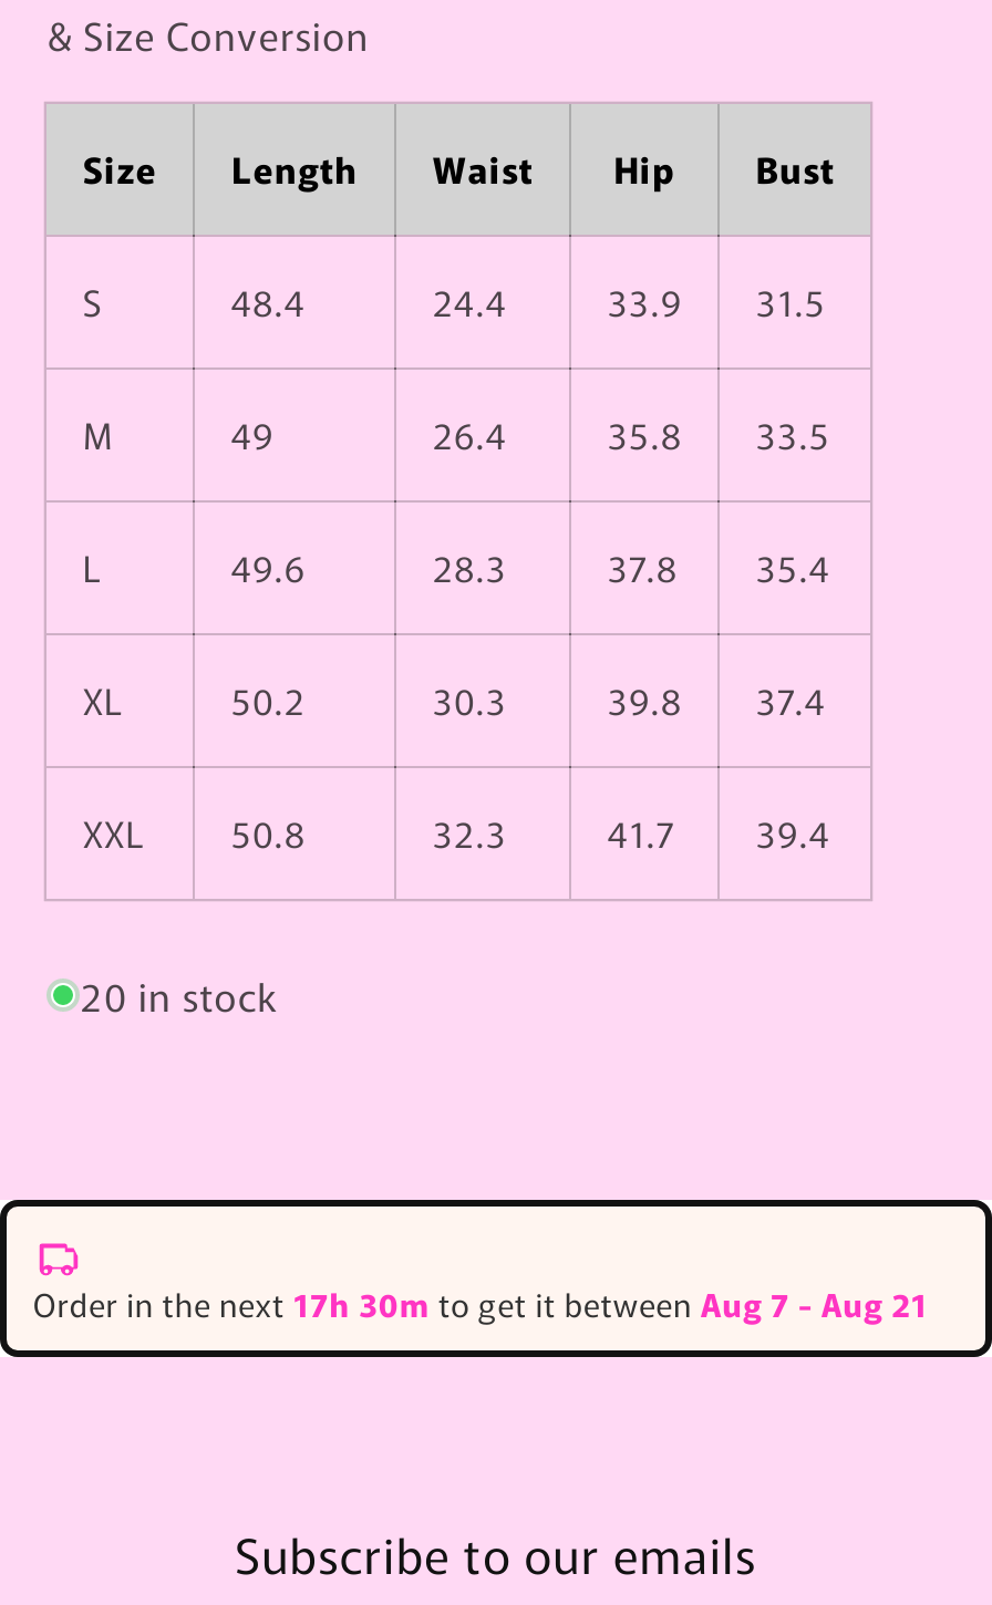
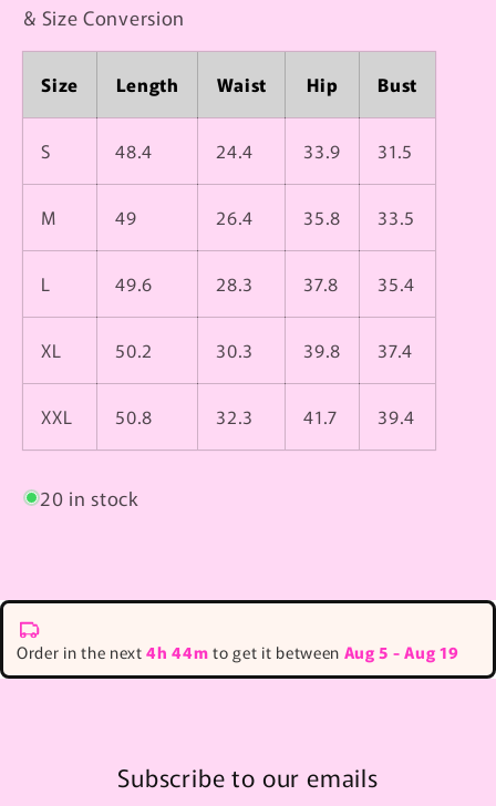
- Order in the next 17h 30m to get it between Aug 7 - Aug 21
+ Order in the next 4h 44m to get it between Aug 5 - Aug 19
